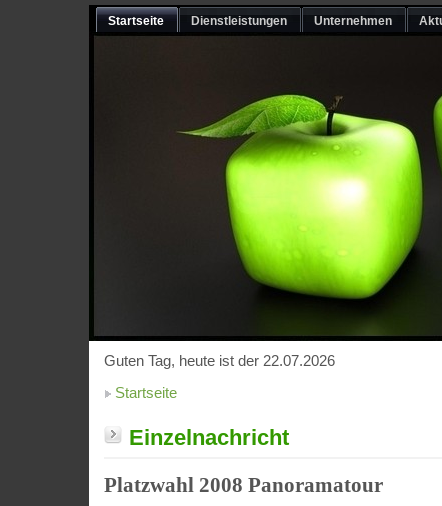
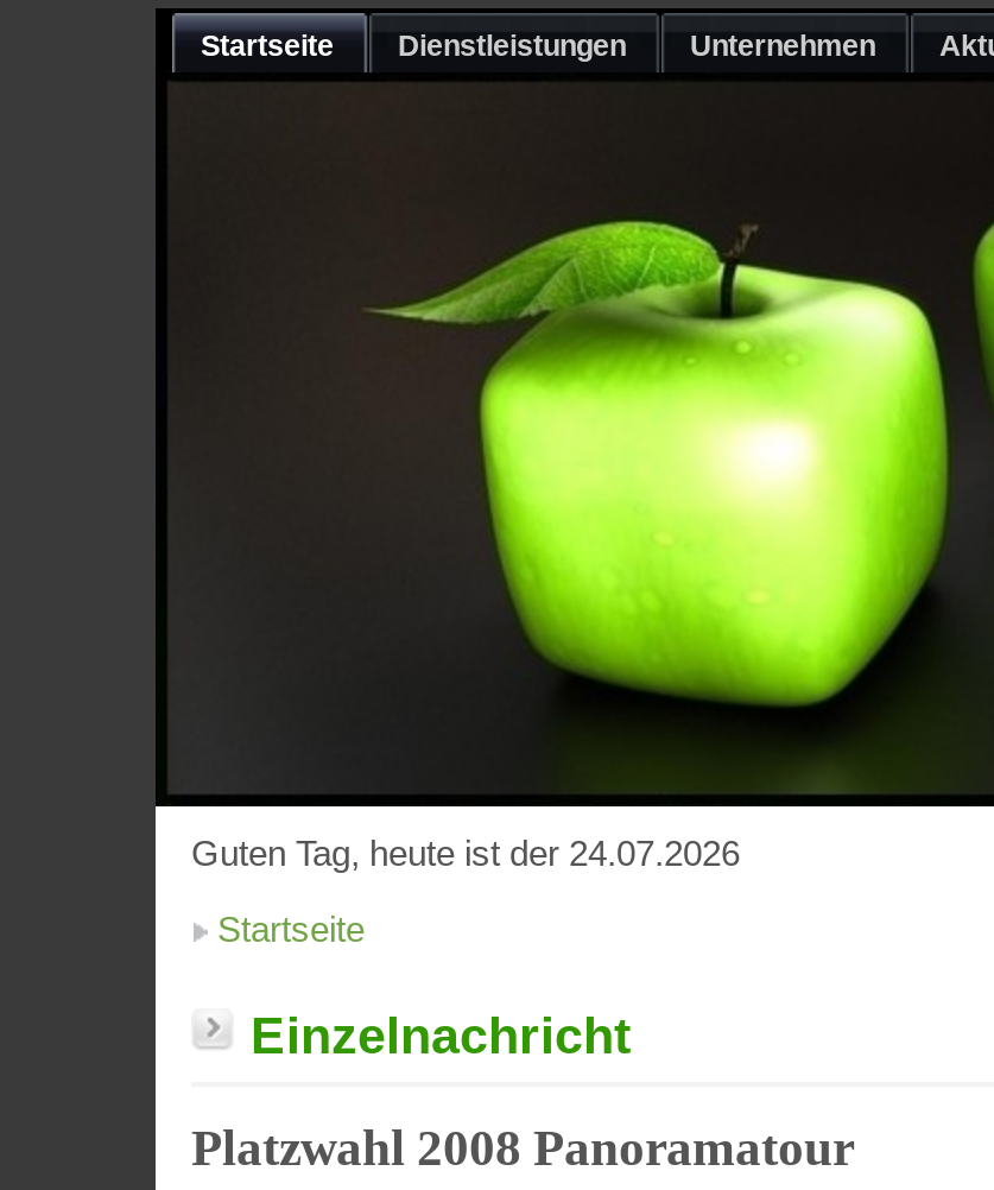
- Guten Tag, heute ist der 22.07.2026
+ Guten Tag, heute ist der 24.07.2026
